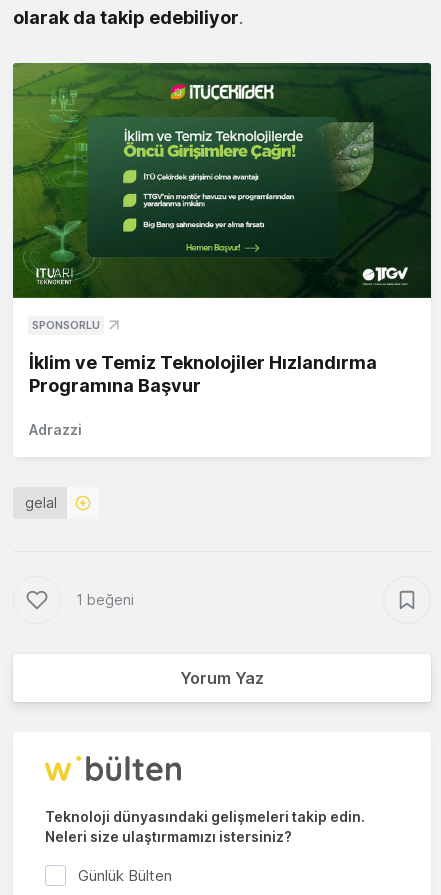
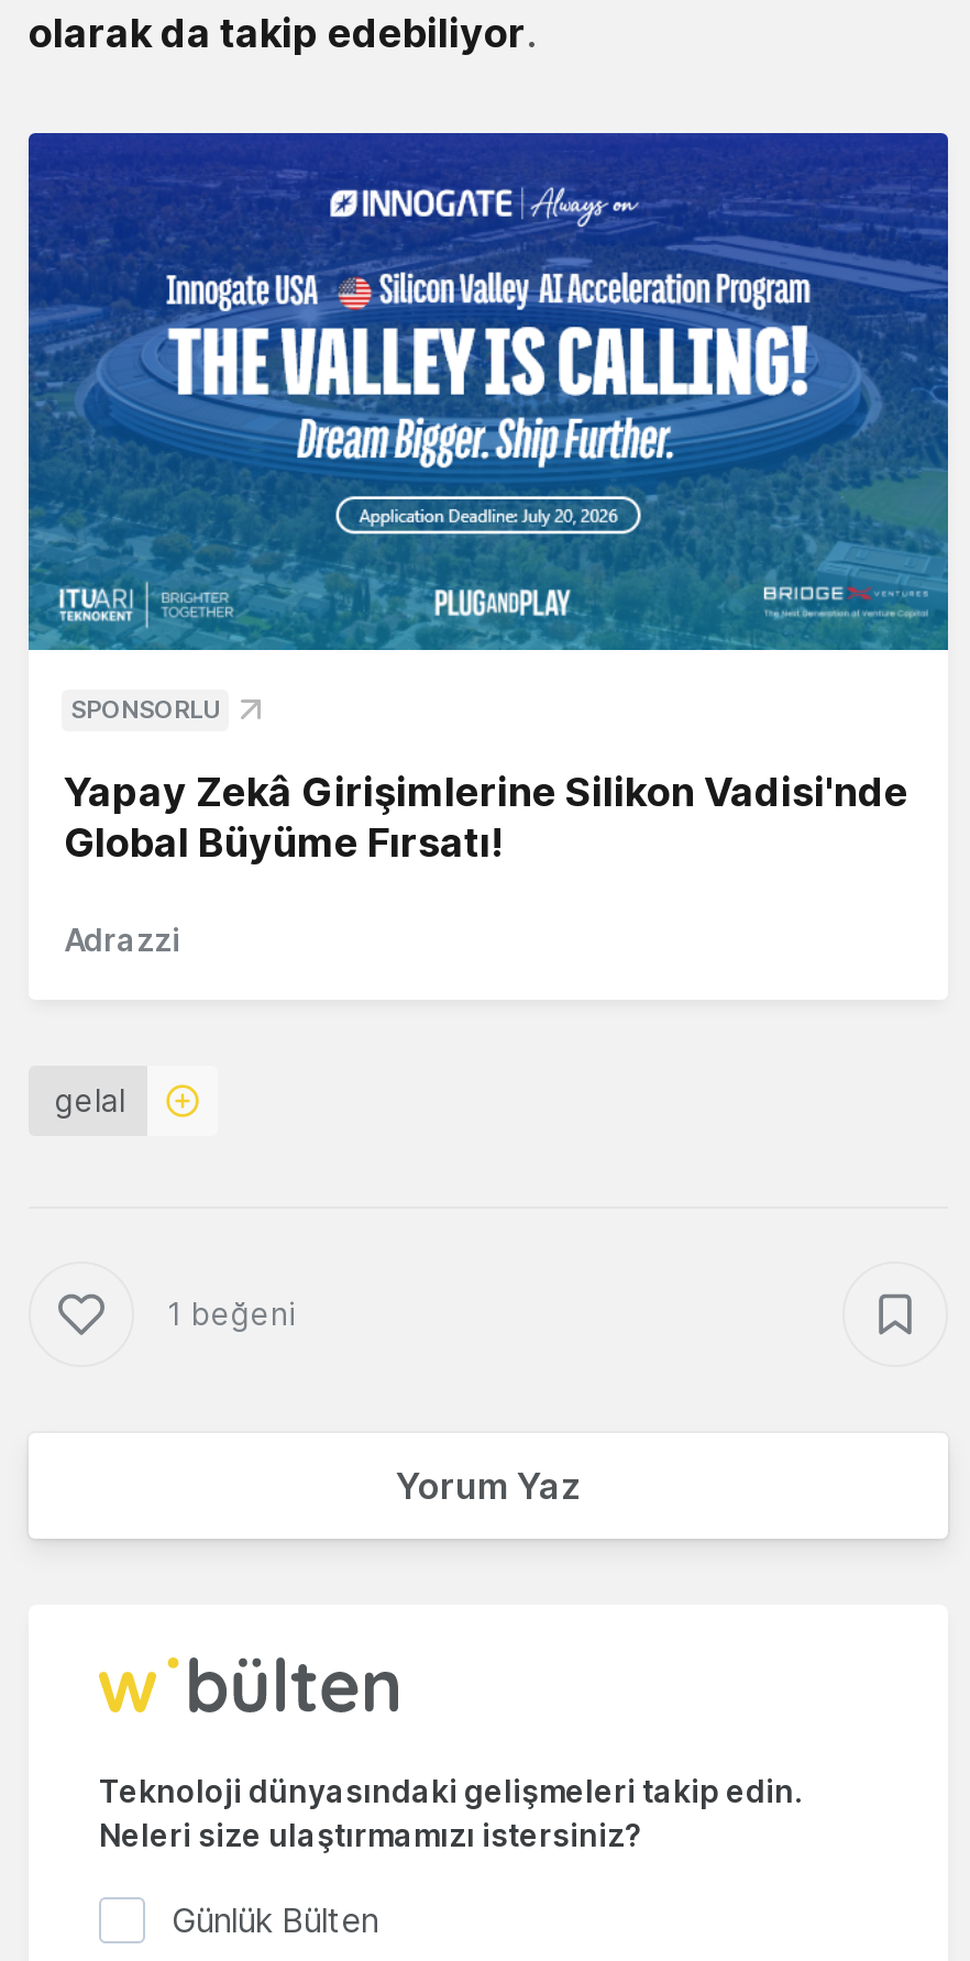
- [image]
+ [image]

- İklim ve Temiz Teknolojiler Hızlandırma
- Programına Başvur
+ Yapay Zekâ Girişimlerine Silikon Vadisi'nde
+ Global Büyüme Fırsatı!
